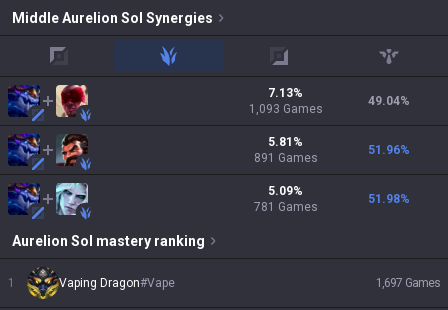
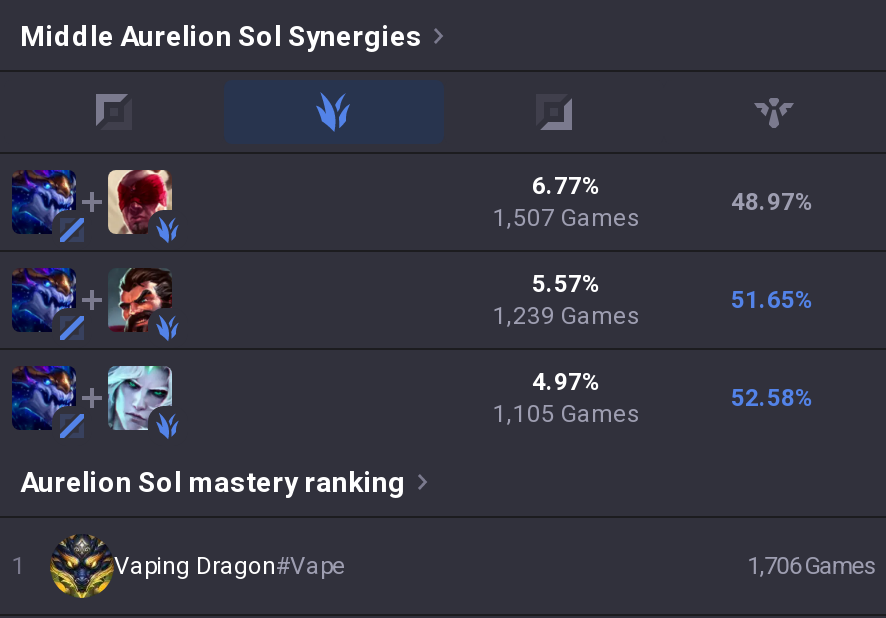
- 7.13%
+ 6.77%

- 49.04%
+ 48.97%

- 1,093 Games
+ 1,507 Games

- 5.81%
+ 5.57%

- 51.96%
+ 51.65%

- 891 Games
+ 1,239 Games

- 5.09%
+ 4.97%

- 51.98%
+ 52.58%

- 781 Games
+ 1,105 Games

- 1,697 Games
+ 1,706 Games
